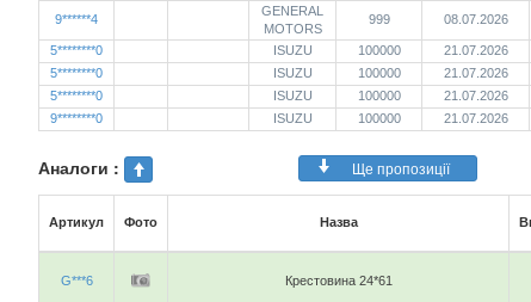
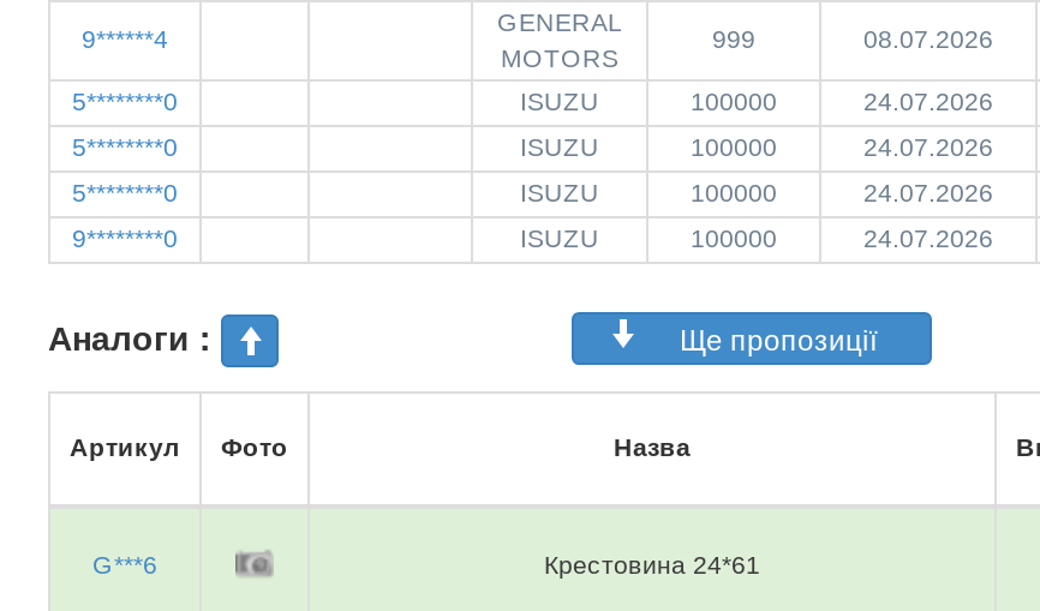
- 21.07.2026
+ 24.07.2026

- 21.07.2026
+ 24.07.2026

- 21.07.2026
+ 24.07.2026

- 21.07.2026
+ 24.07.2026
